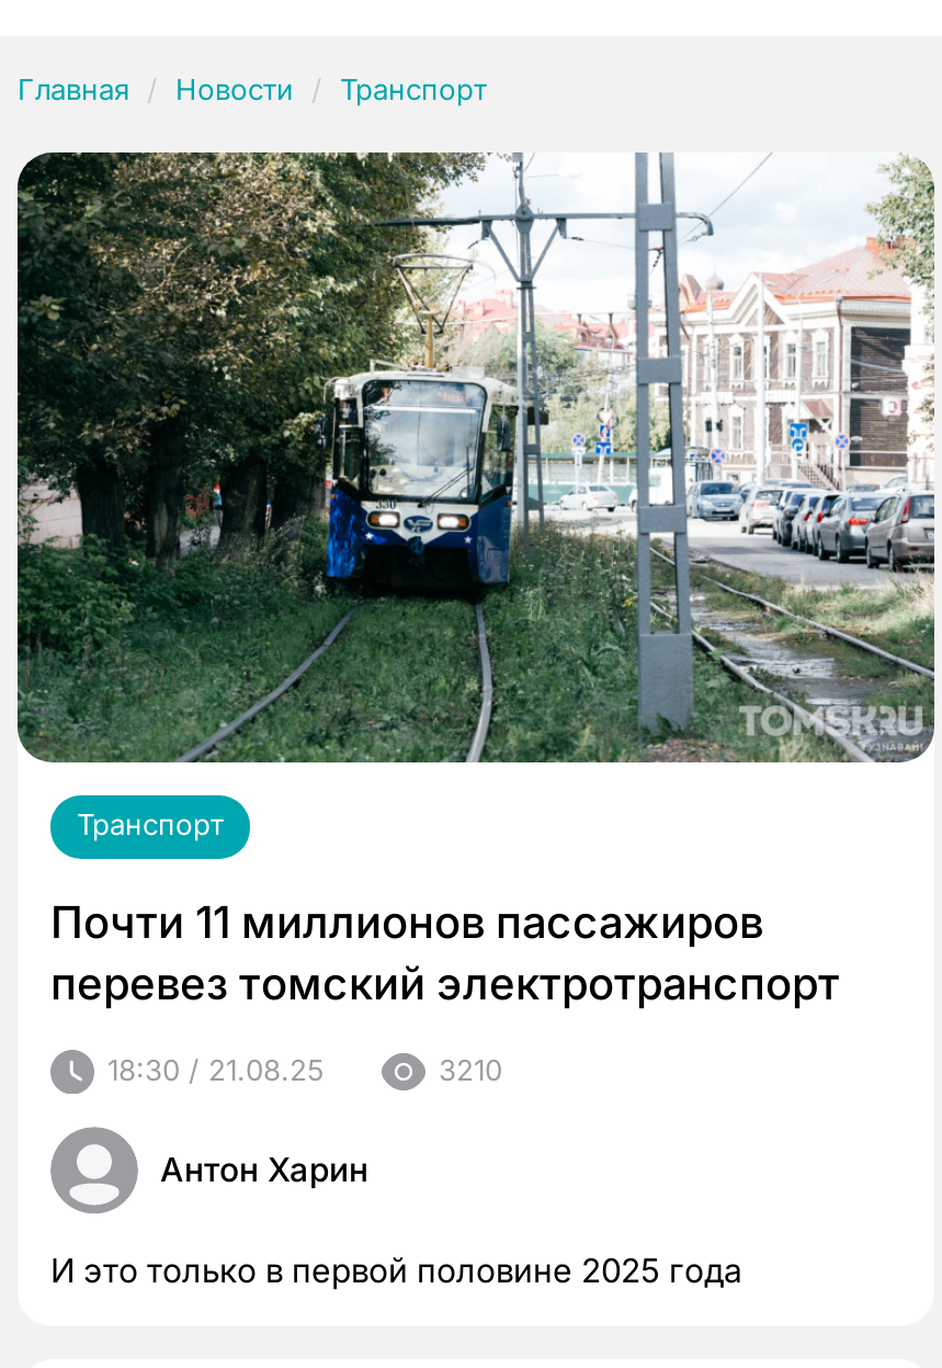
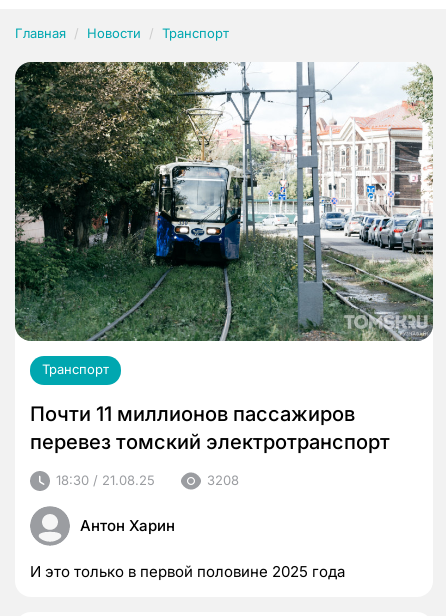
- 3210
+ 3208
